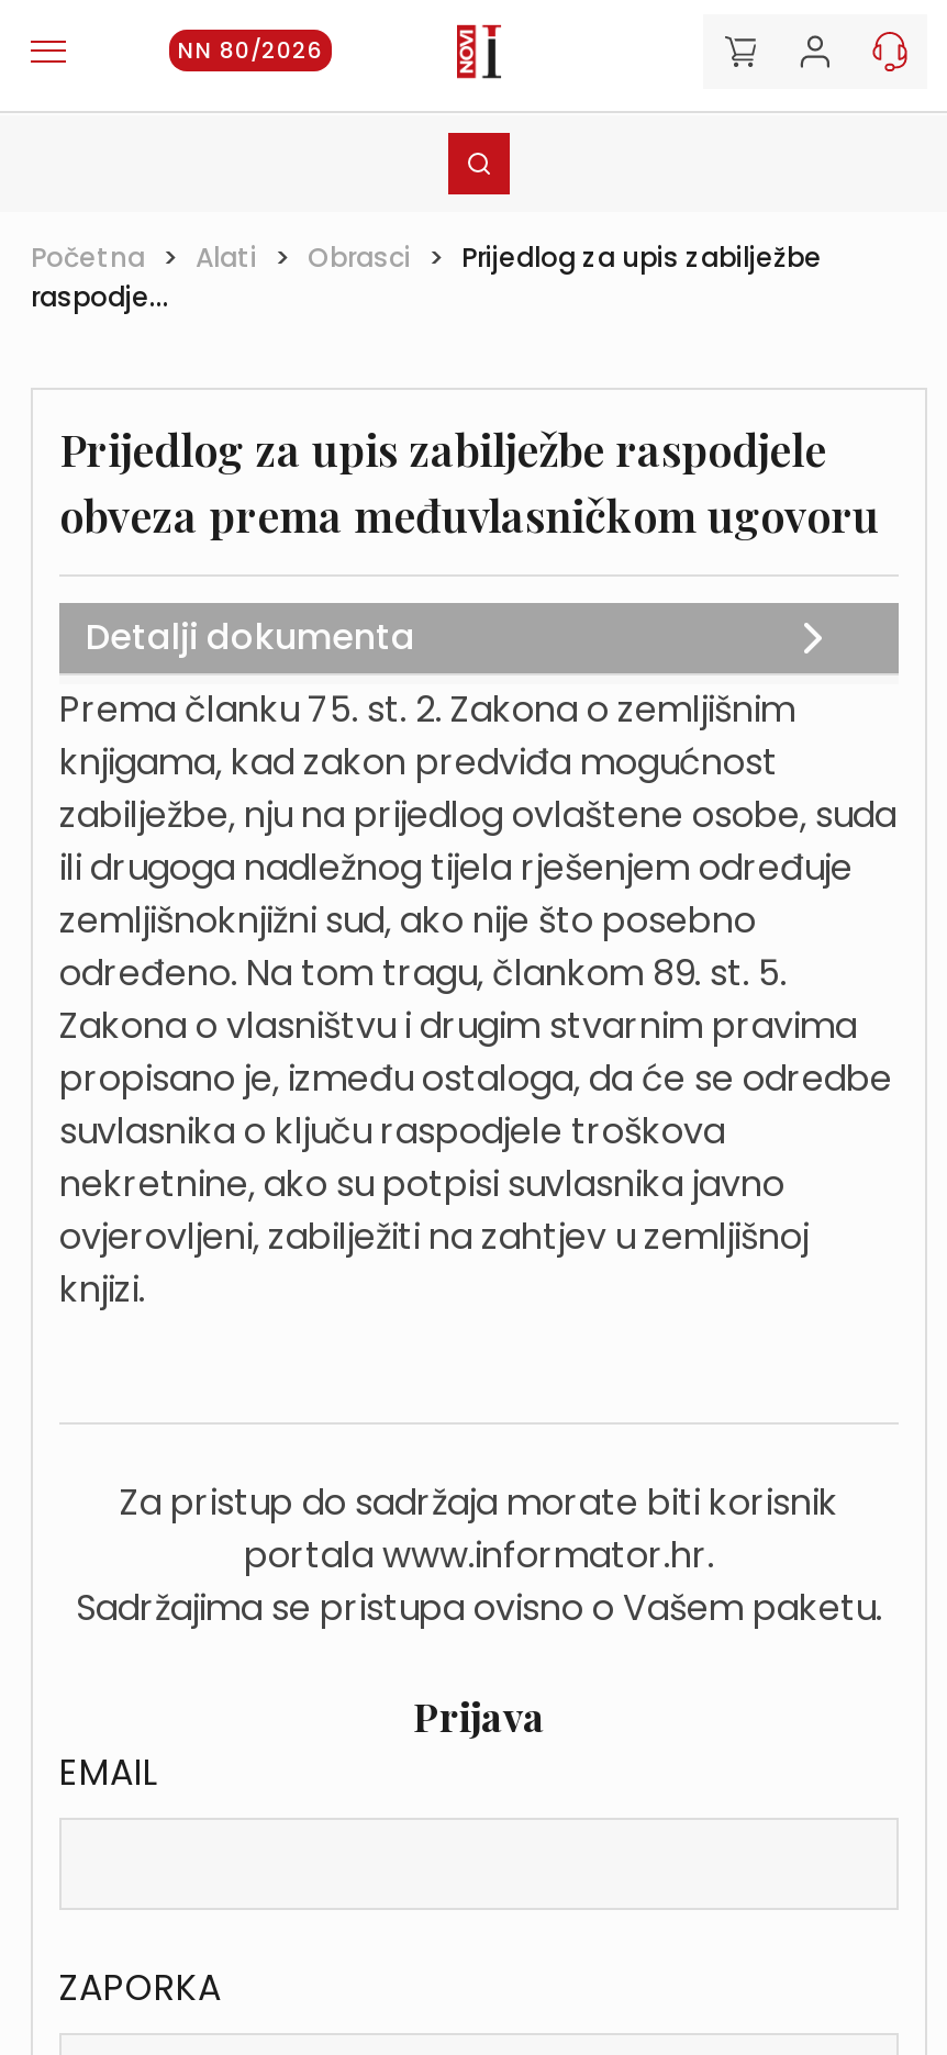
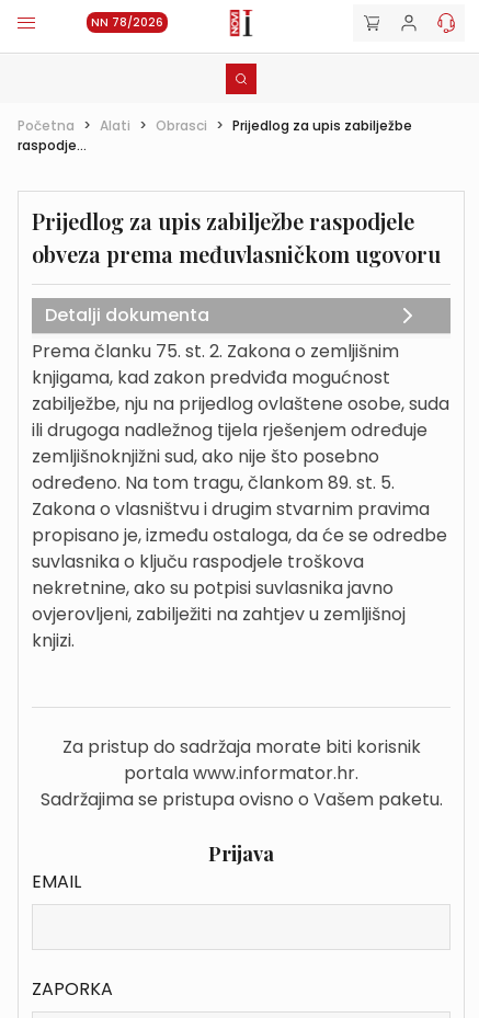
- NN 80/2026
+ NN 78/2026
